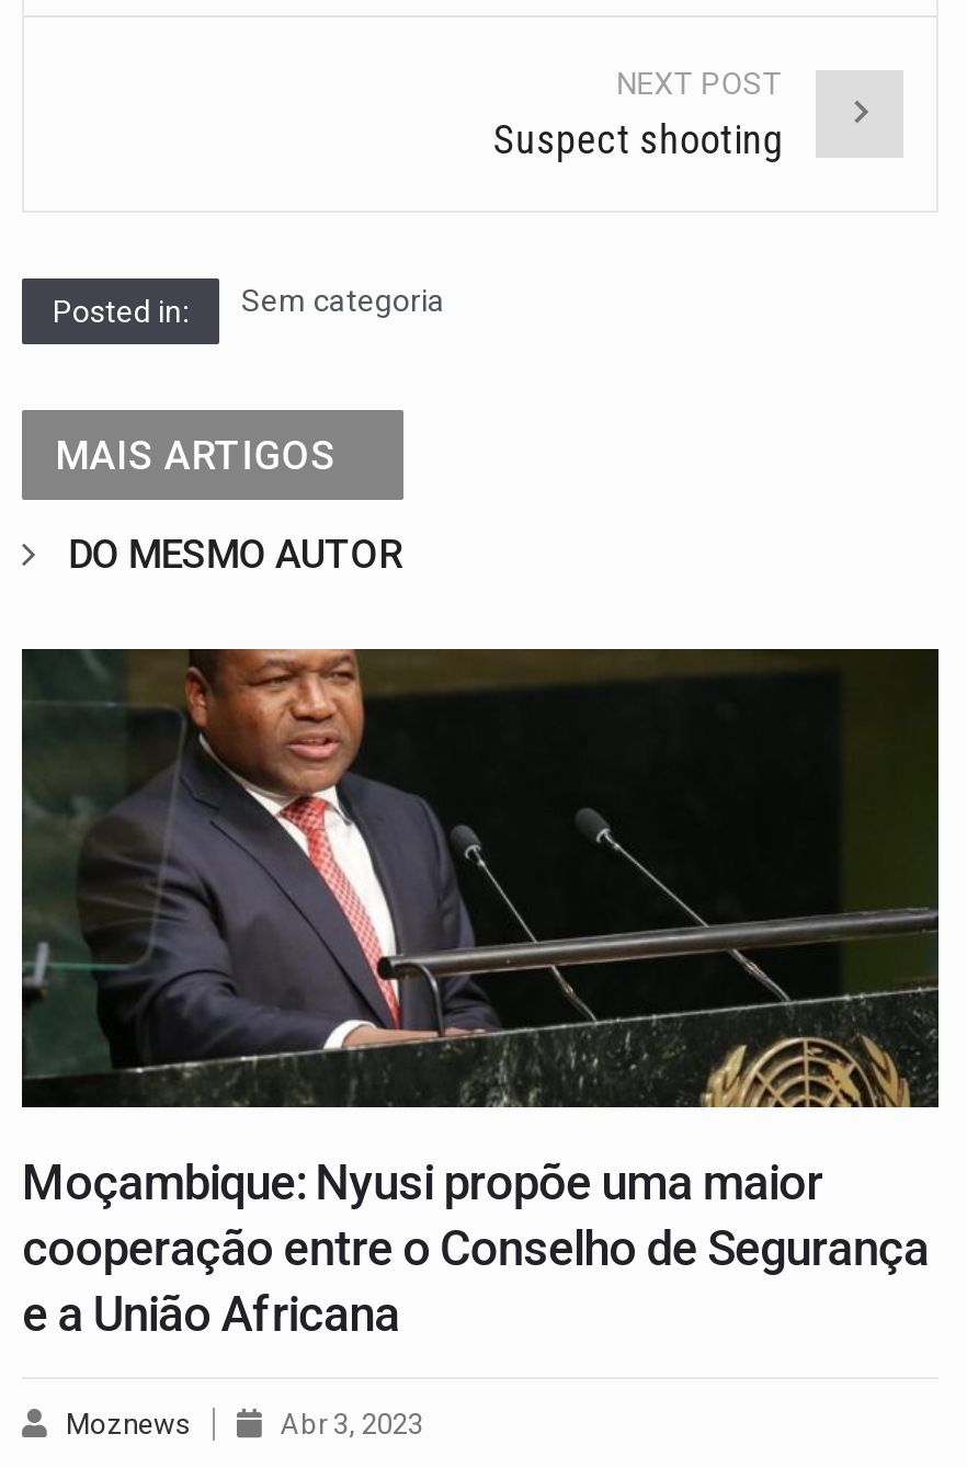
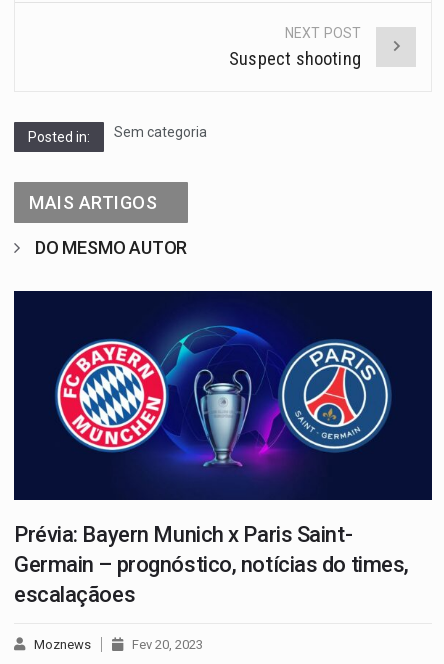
- [image]
- Moçambique: Nyusi propõe uma maior
- cooperação entre o Conselho de Segurança
- e a União Africana
+ [image]
+ Prévia: Bayern Munich x Paris Saint-
+ Germain – prognóstico, notícias do times,
+ escalaçãoes

- Abr 3, 2023
+ Fev 20, 2023
